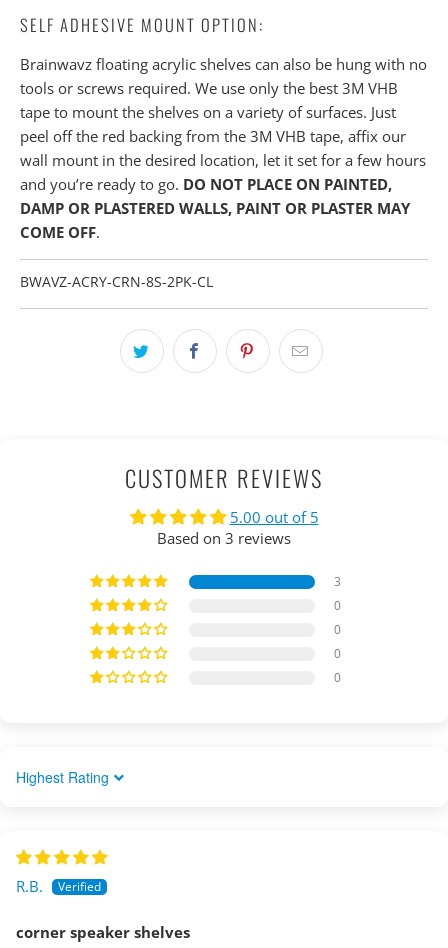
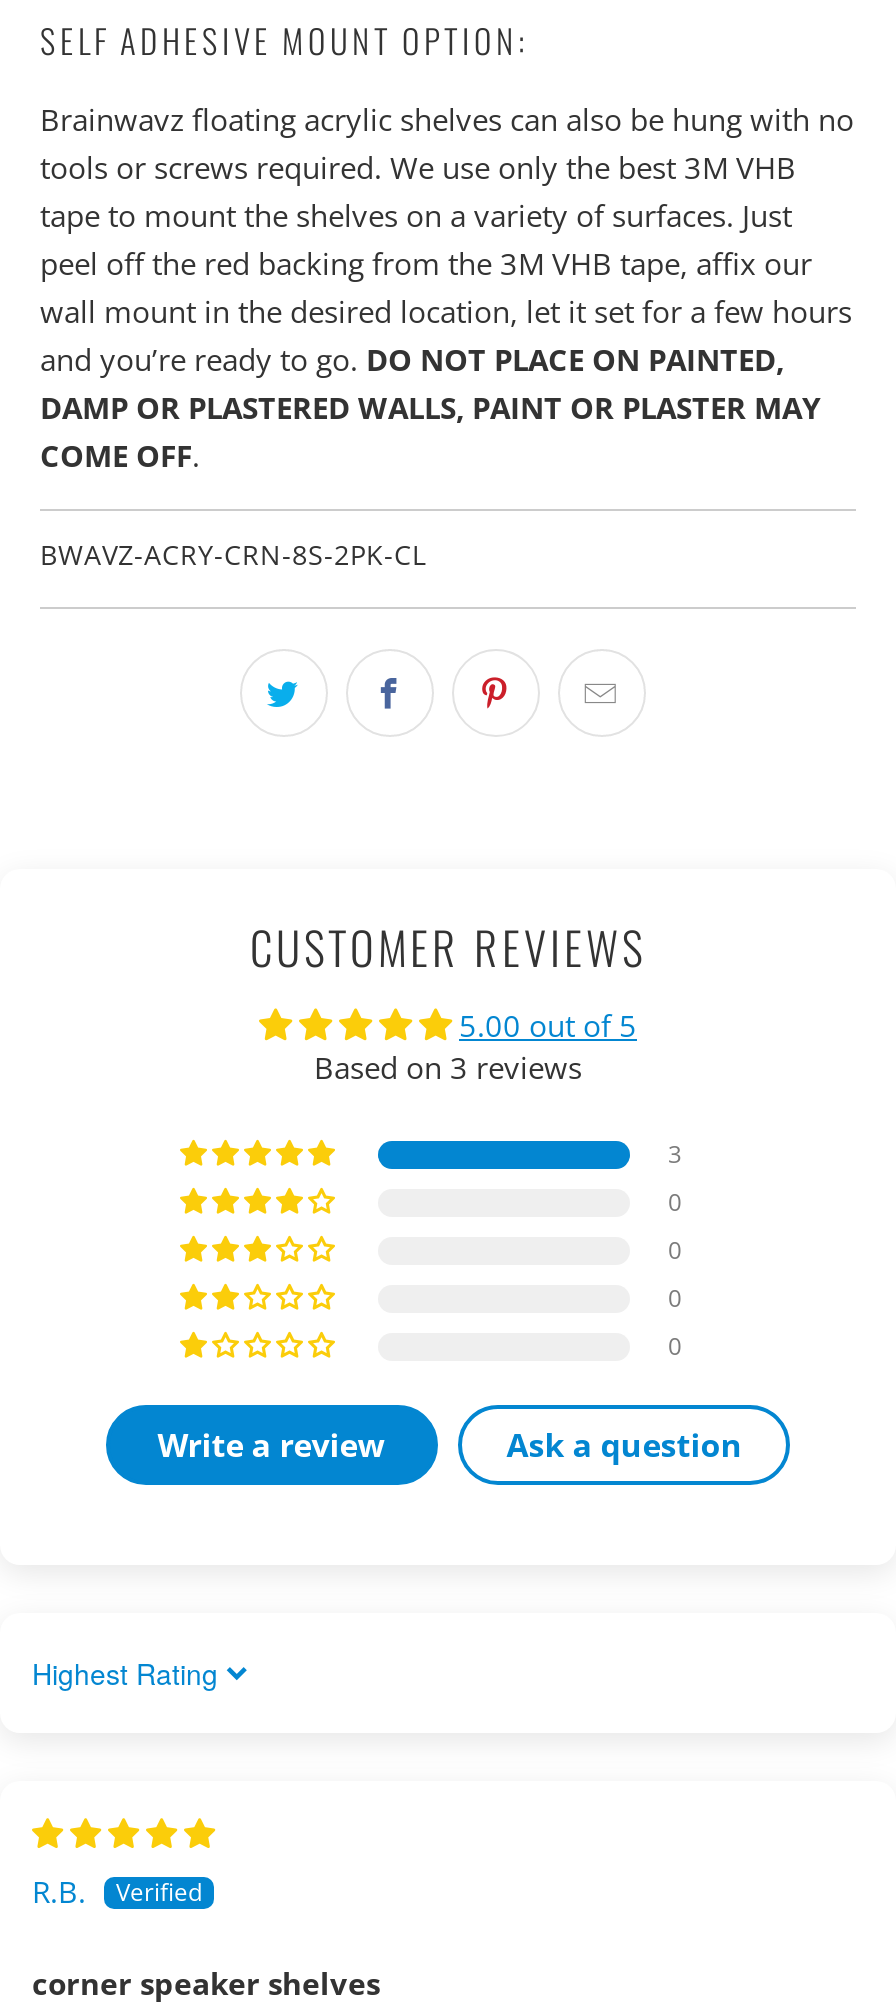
+ Write a review
+ Ask a question
